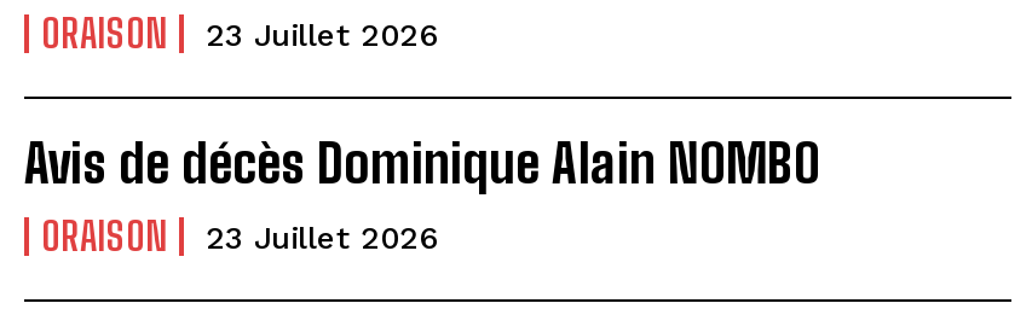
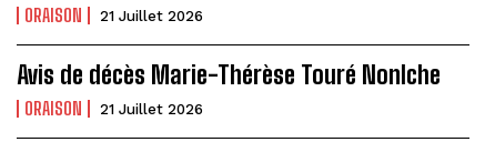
- ORAISON 23 Juillet 2026
+ ORAISON 21 Juillet 2026

- Avis de décès Dominique Alain NOMBO
+ Avis de décès Marie-Thérèse Touré Nonlche

- ORAISON 23 Juillet 2026
+ ORAISON 21 Juillet 2026
